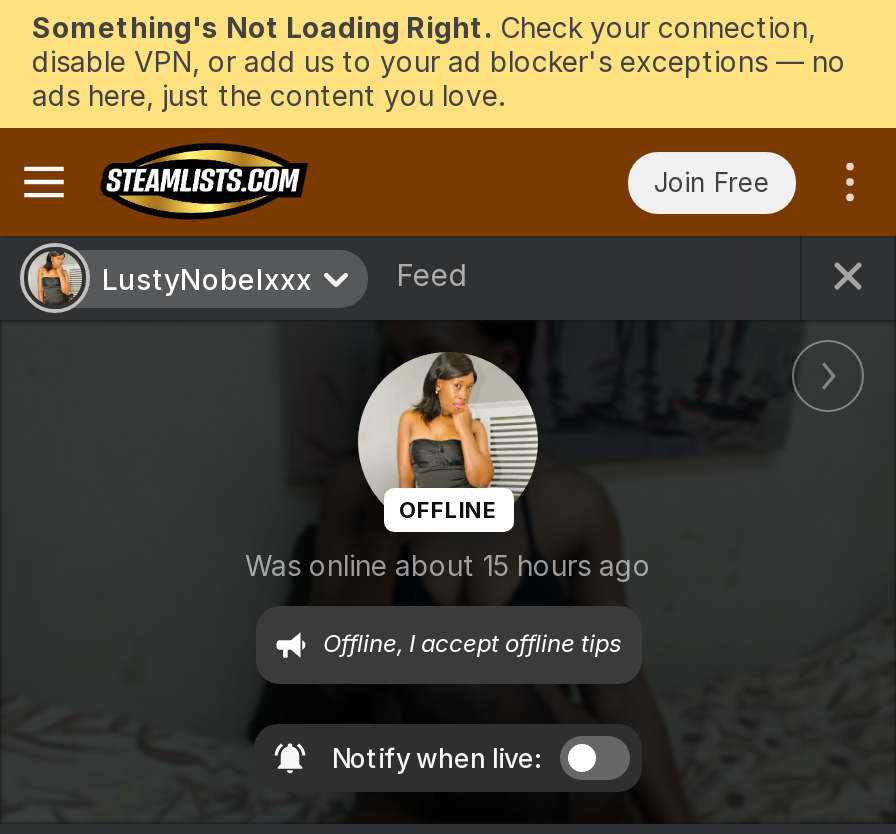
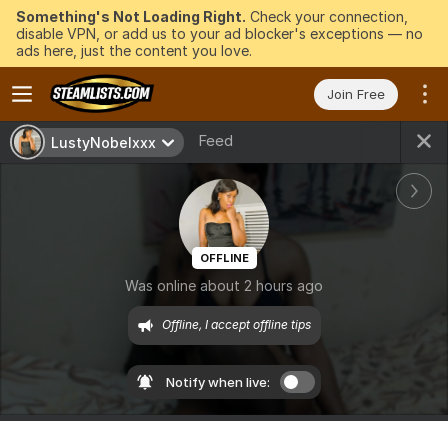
- Was online about 15 hours ago
+ Was online about 2 hours ago
